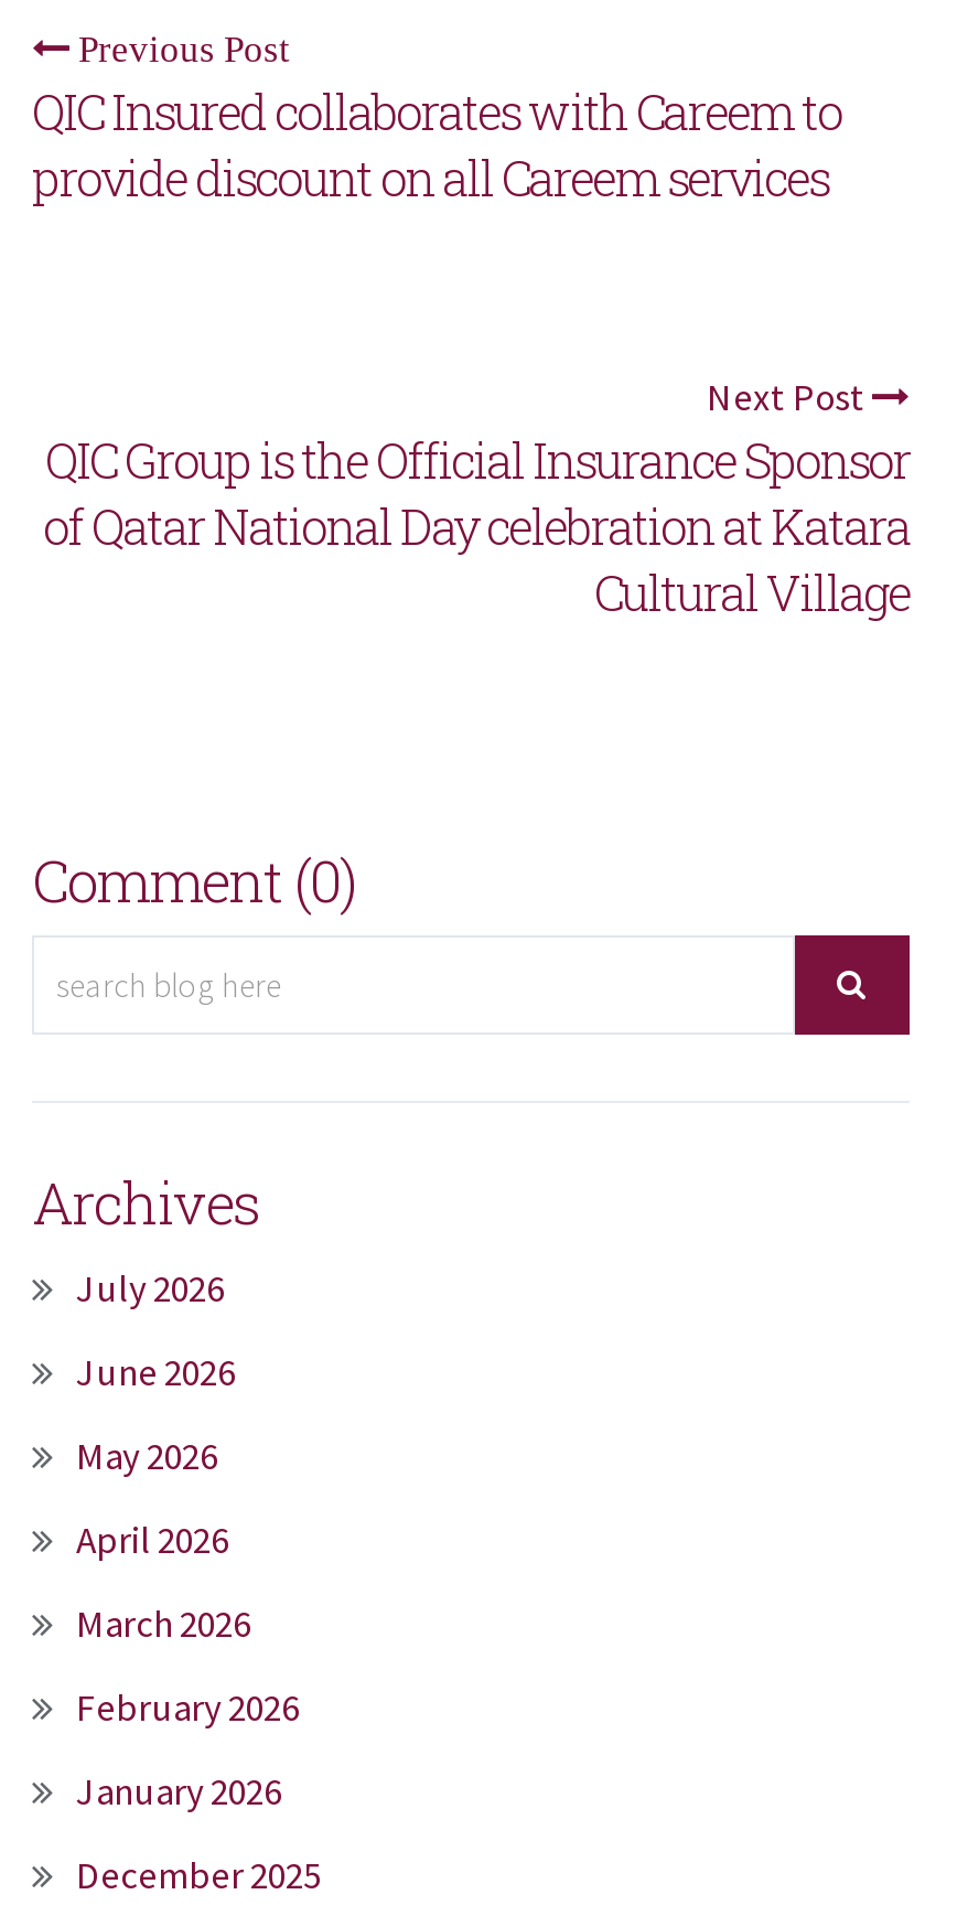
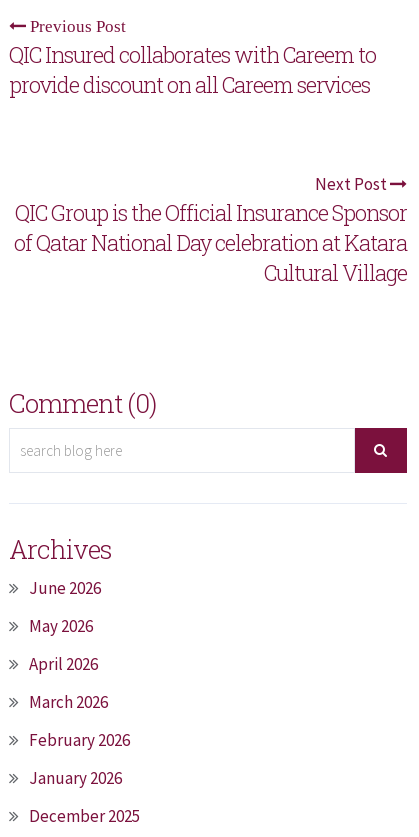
- July 2026
